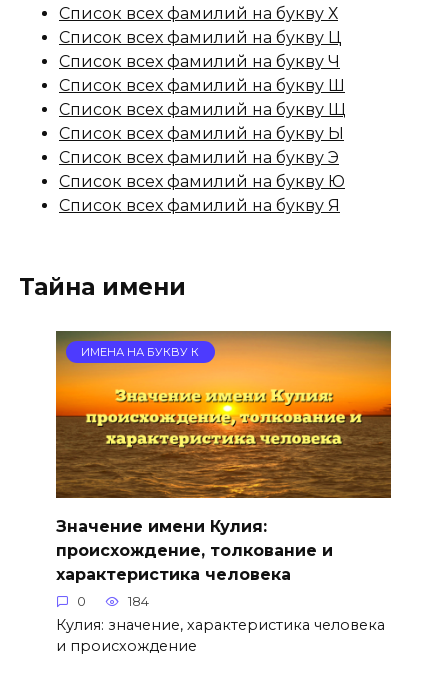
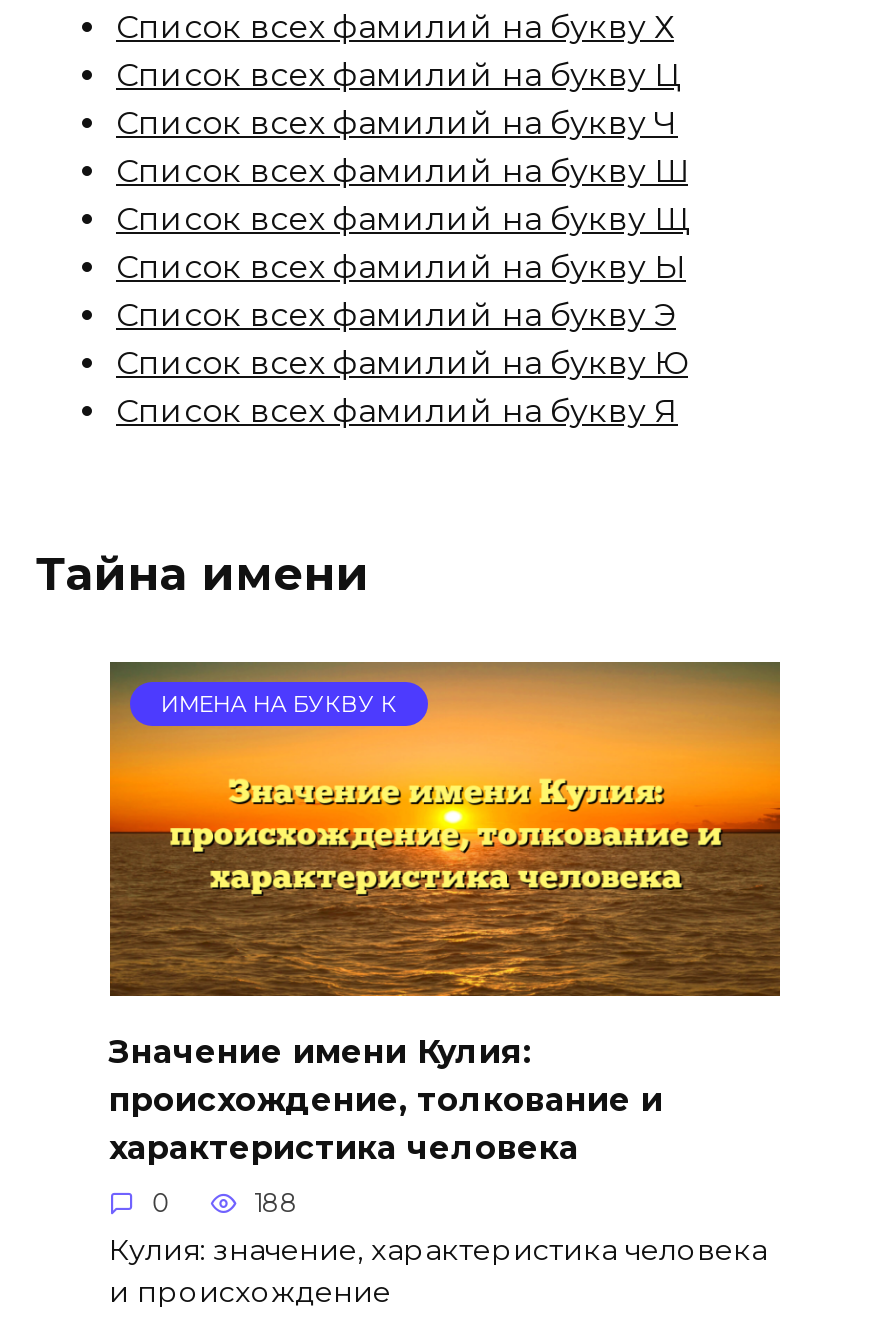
- 184
+ 188
